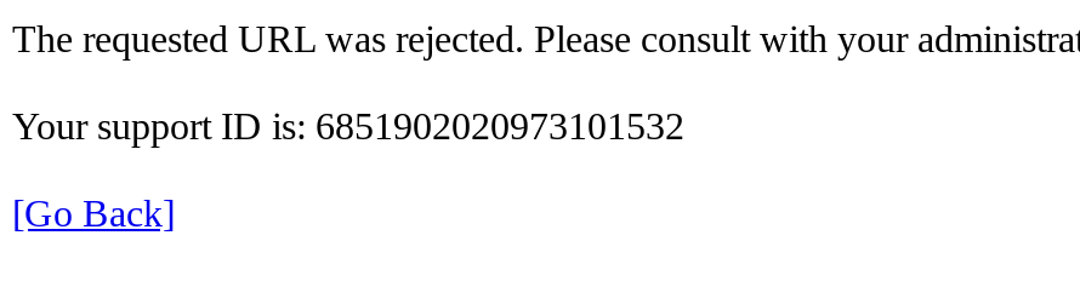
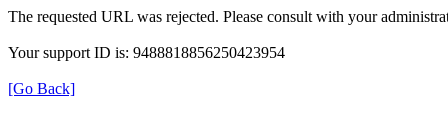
- Your support ID is: 6851902020973101532
+ Your support ID is: 9488818856250423954
